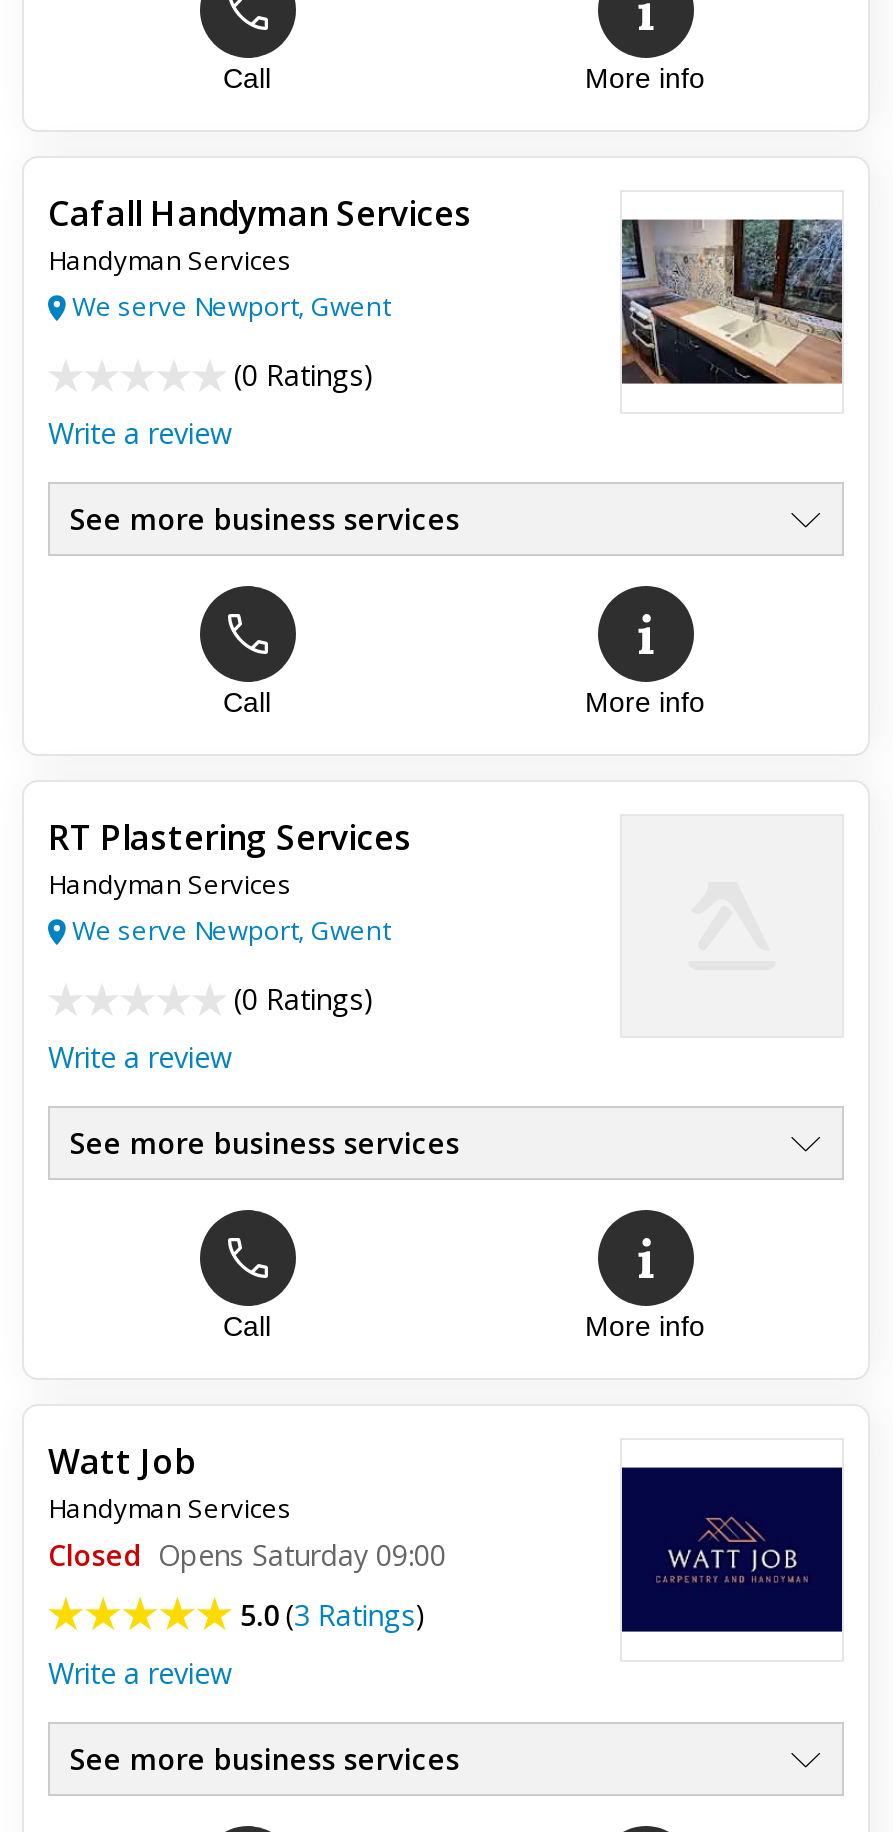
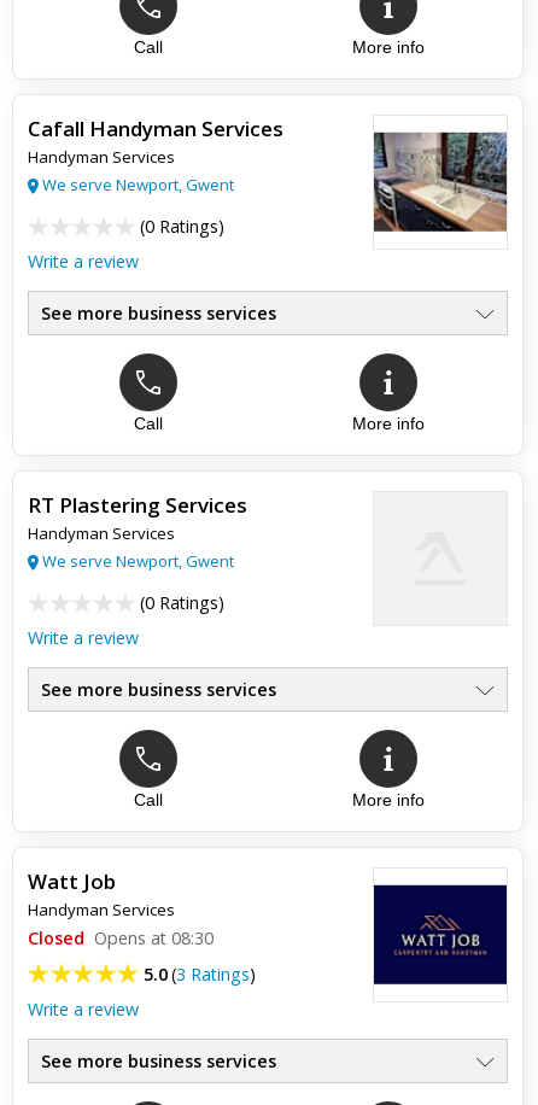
- Closed Opens Saturday 09:00
+ Closed Opens at 08:30
